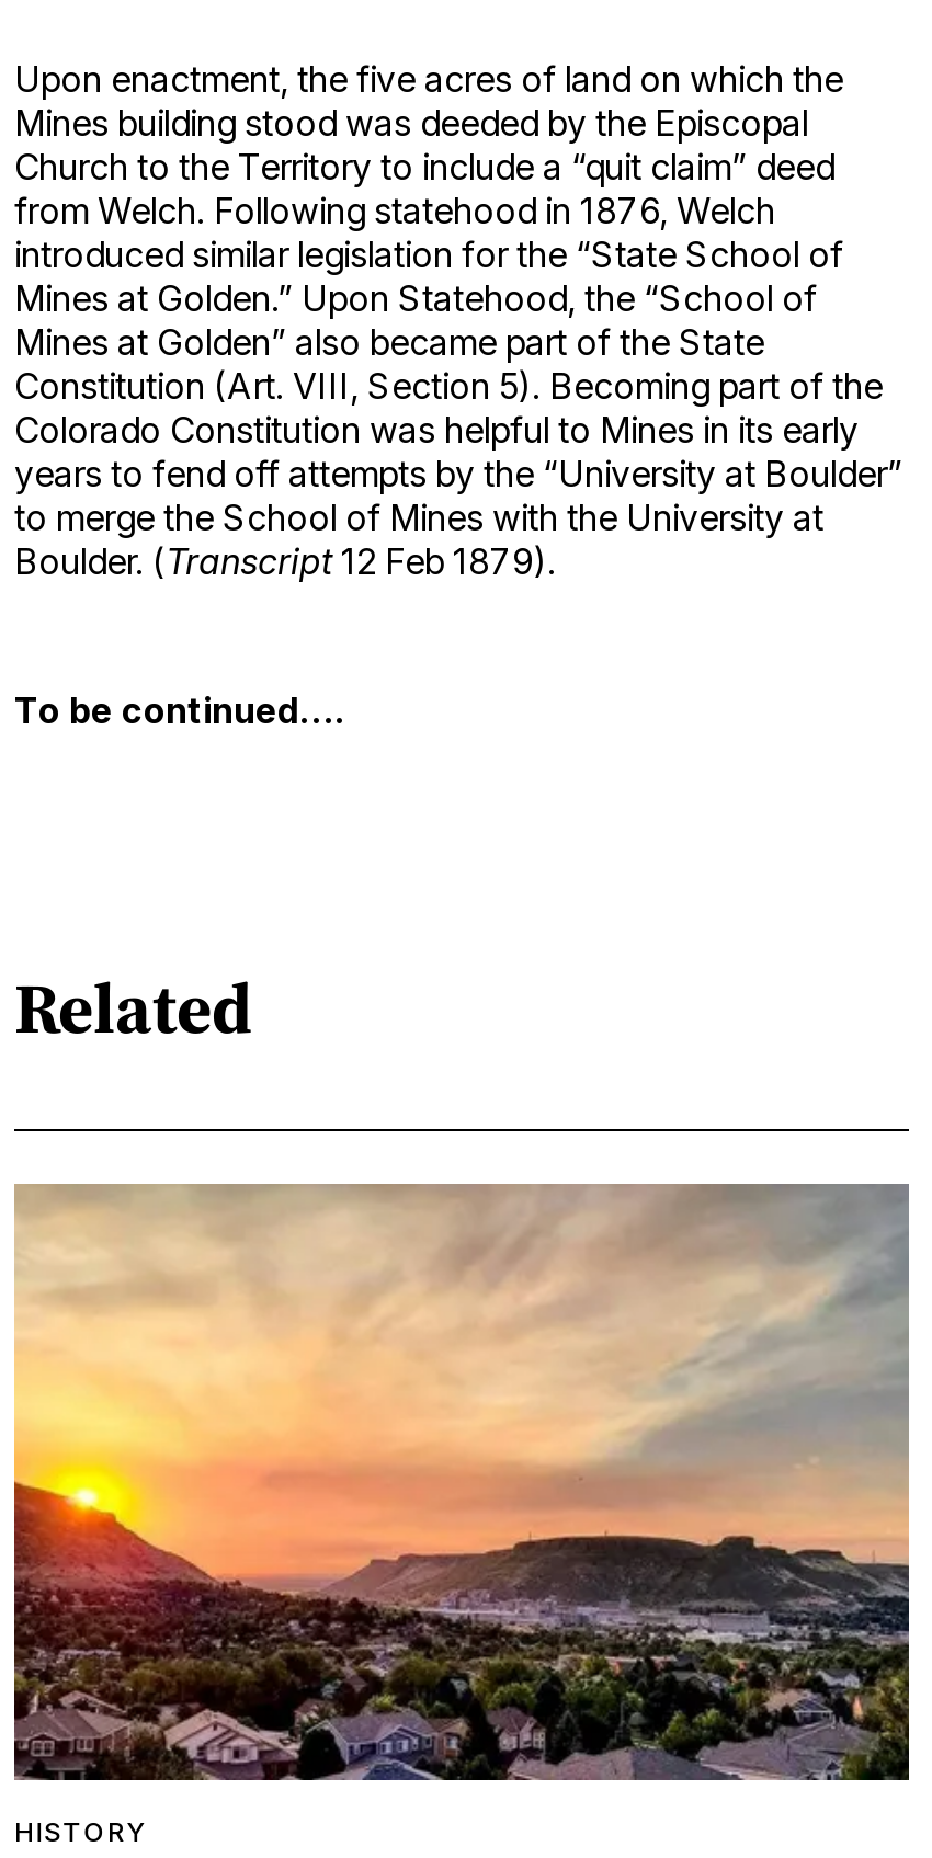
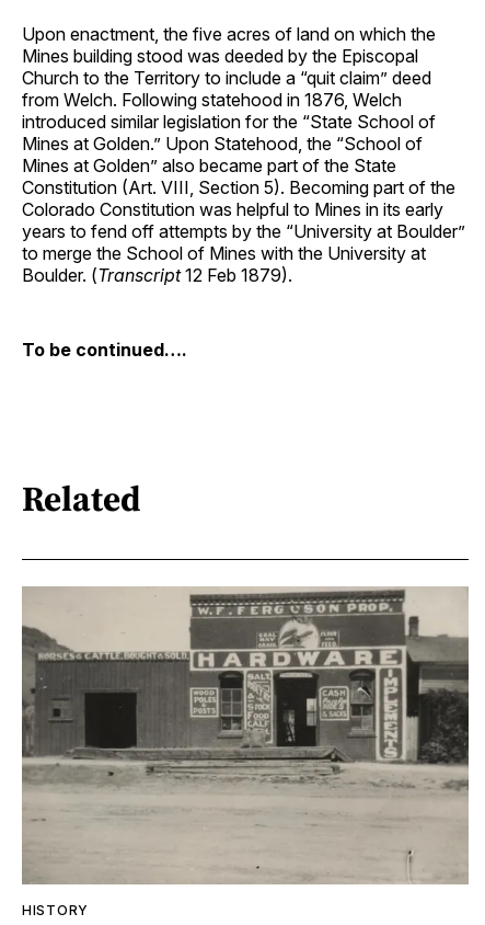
- [image]
+ [image]
